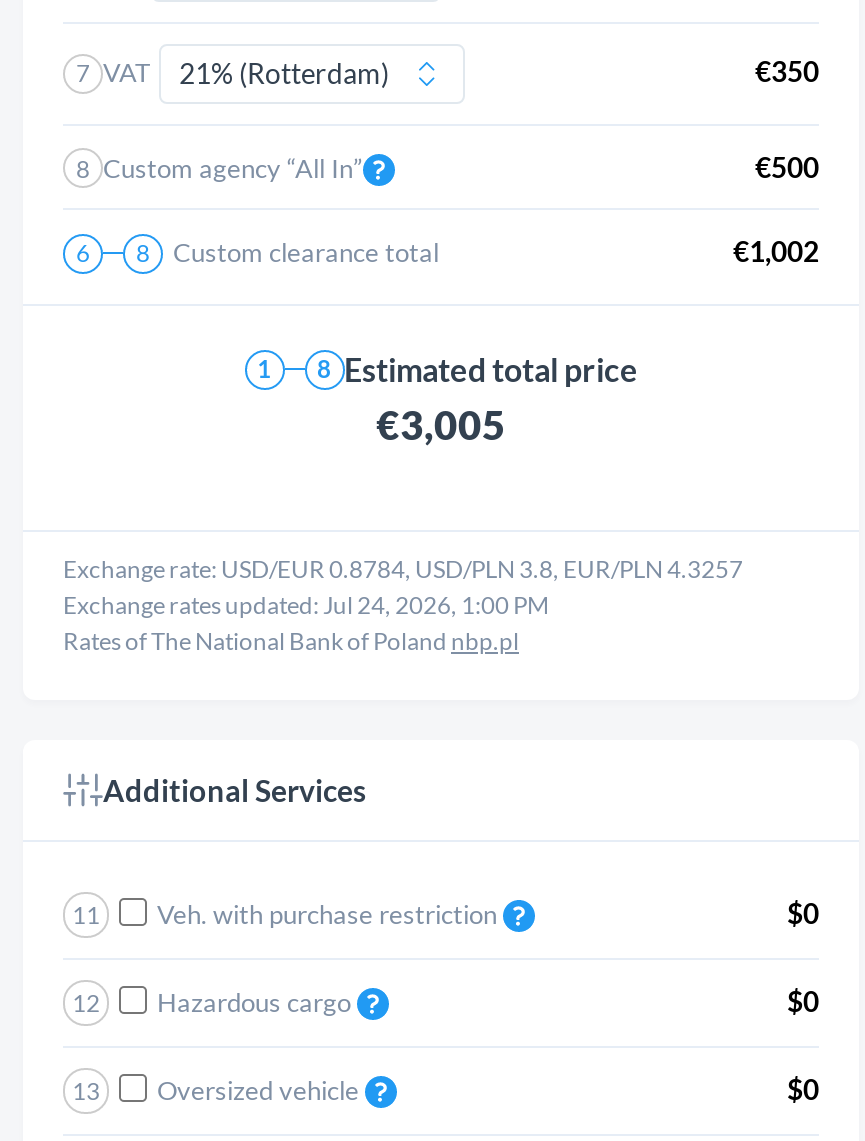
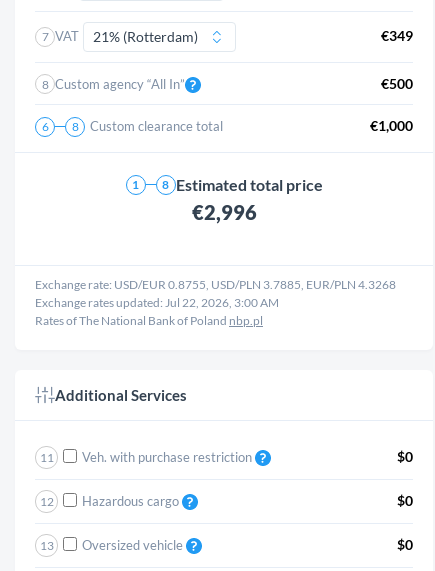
- €350
+ €349

- €1,002
+ €1,000

- €3,005
+ €2,996

- Exchange rate: USD/EUR 0.8784, USD/PLN 3.8, EUR/PLN 4.3257
+ Exchange rate: USD/EUR 0.8755, USD/PLN 3.7885, EUR/PLN 4.3268

- Exchange rates updated: Jul 24, 2026, 1:00 PM
+ Exchange rates updated: Jul 22, 2026, 3:00 AM
